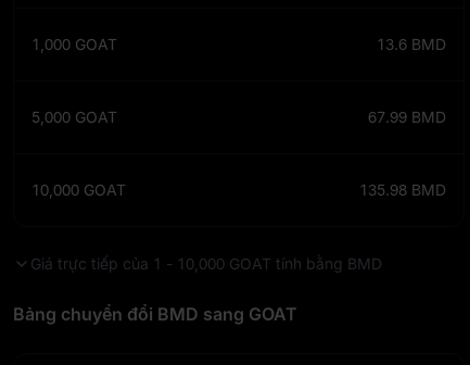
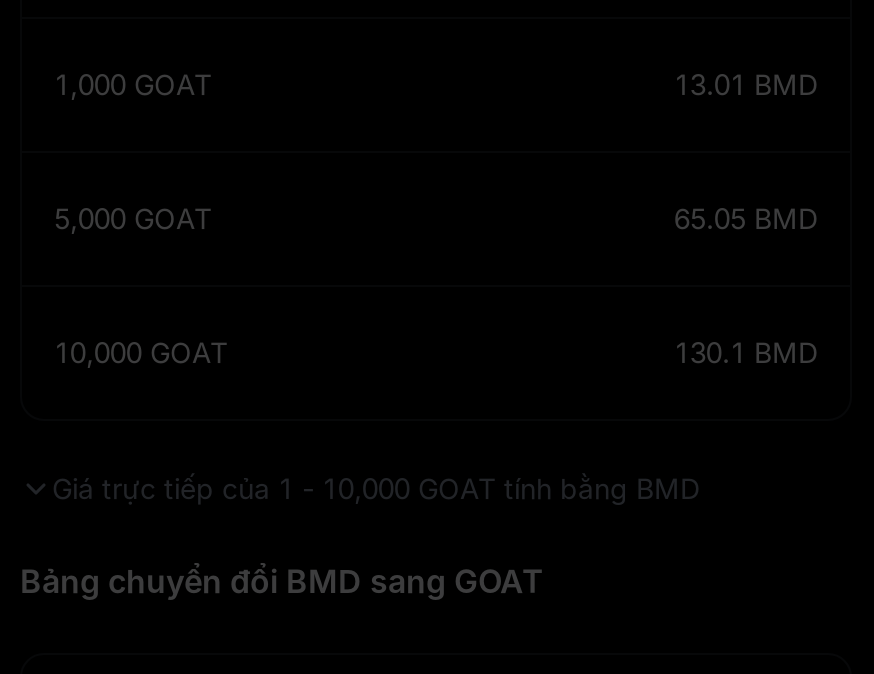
- 13.6 BMD
+ 13.01 BMD

- 67.99 BMD
+ 65.05 BMD

- 135.98 BMD
+ 130.1 BMD
